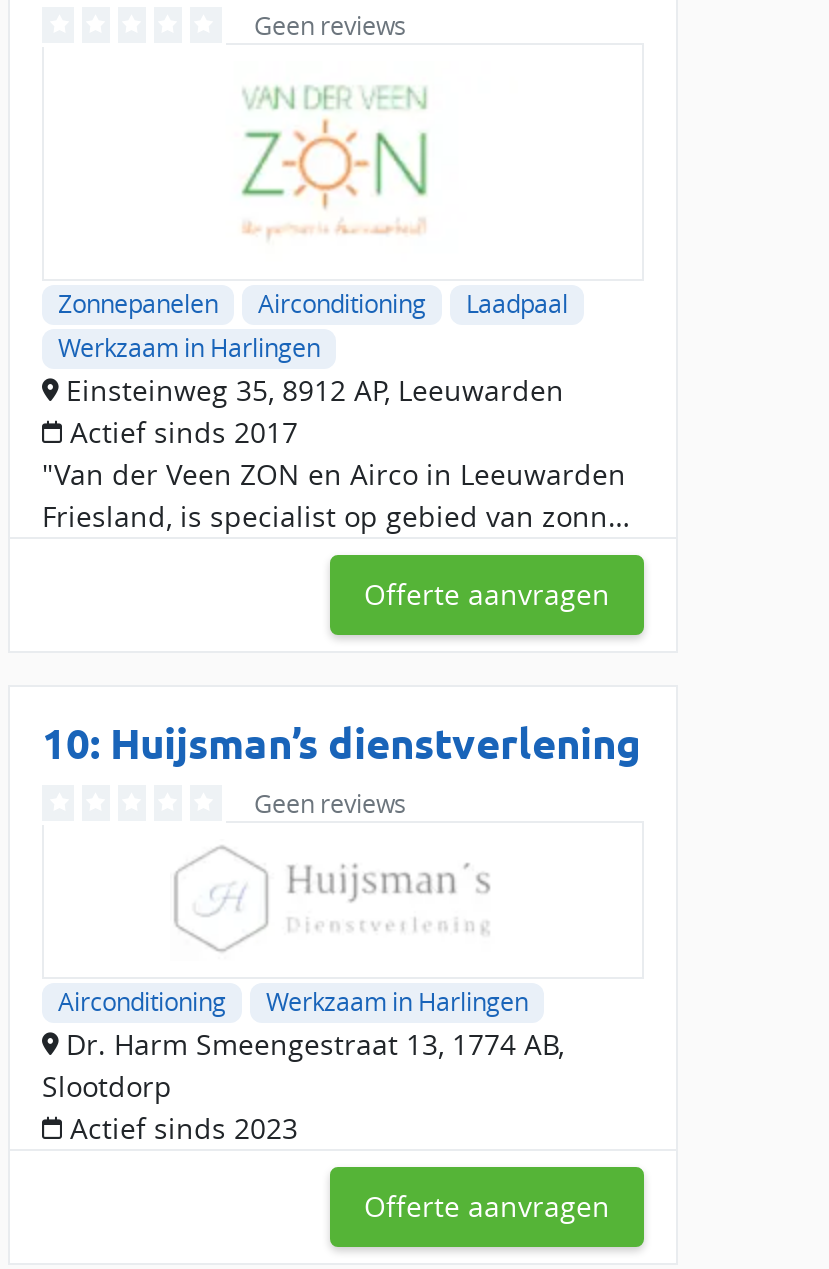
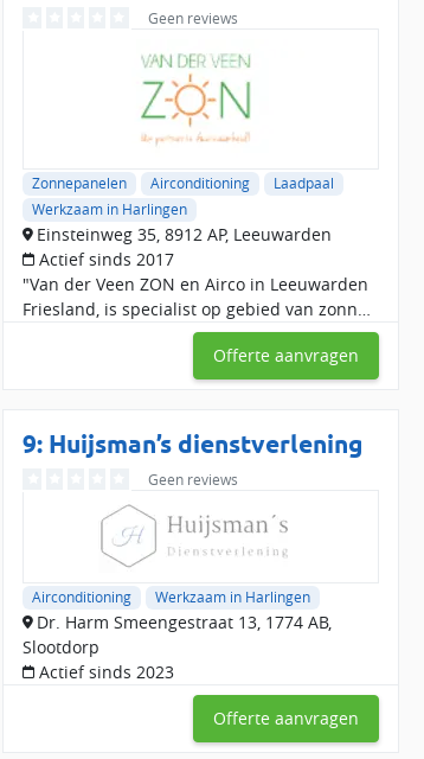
- 10: Huijsman’s dienstverlening
+ 9: Huijsman’s dienstverlening
